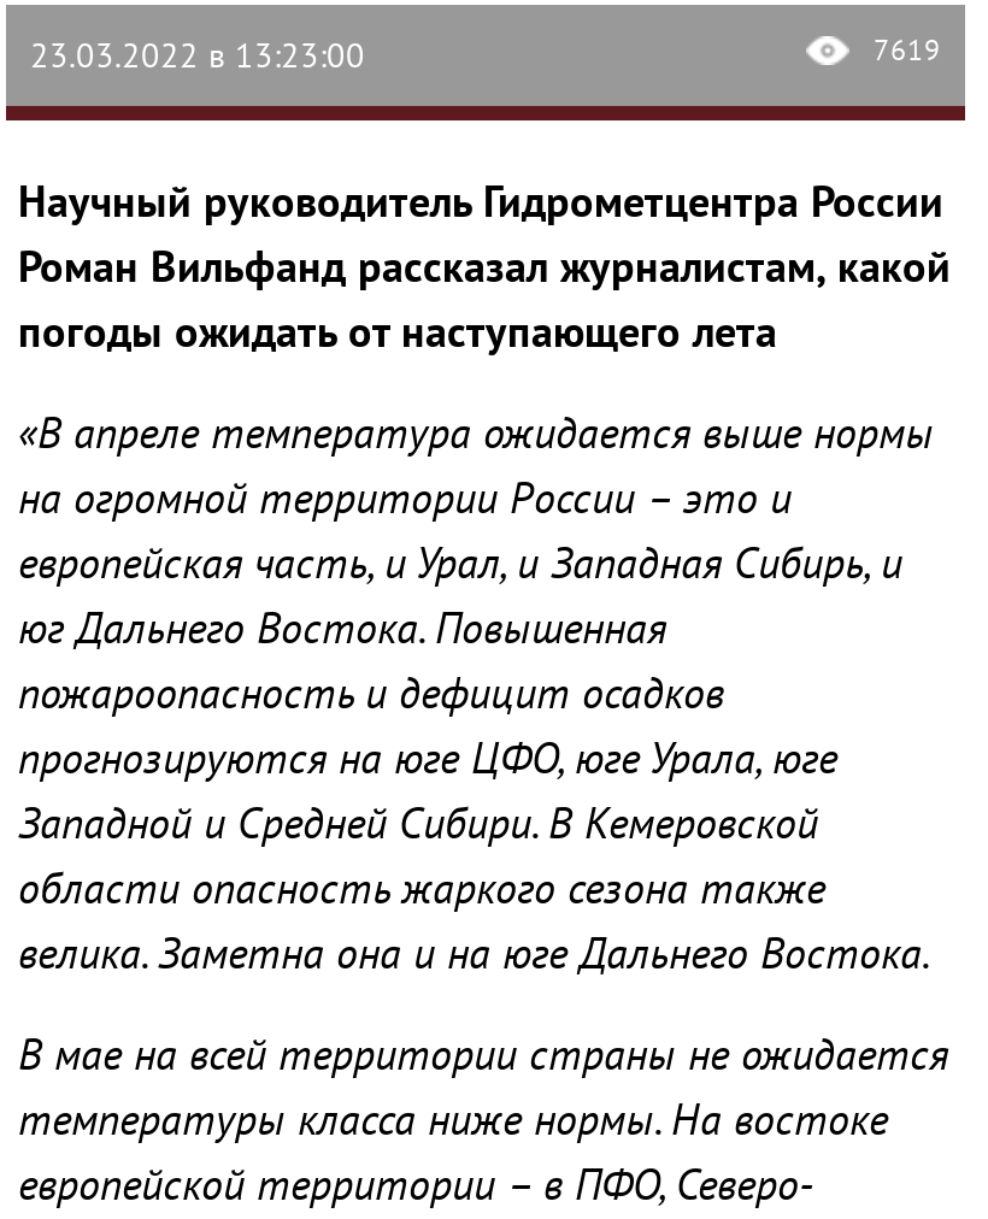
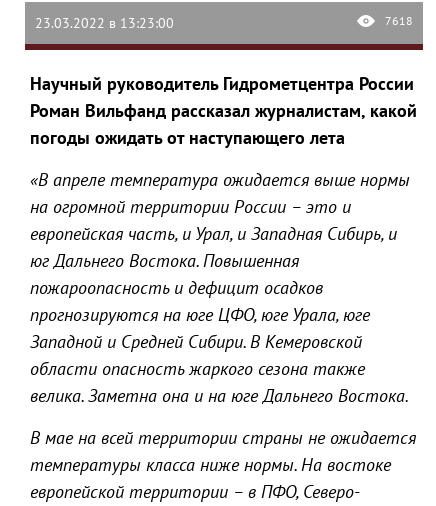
- 7619
+ 7618
